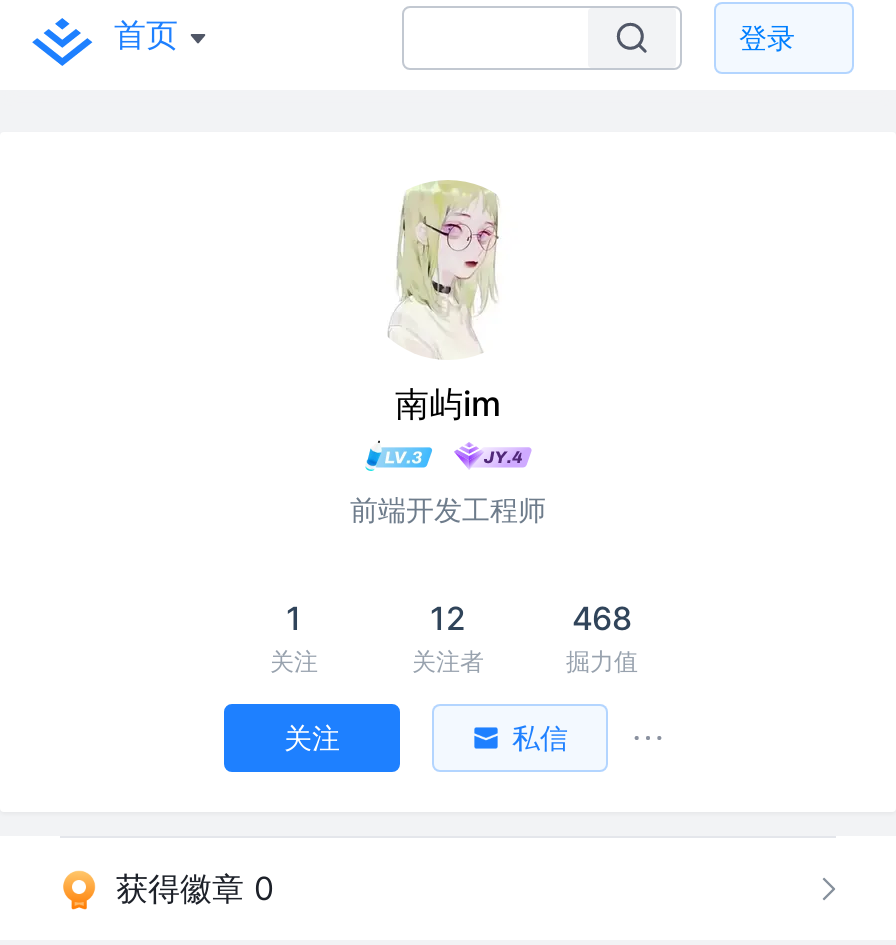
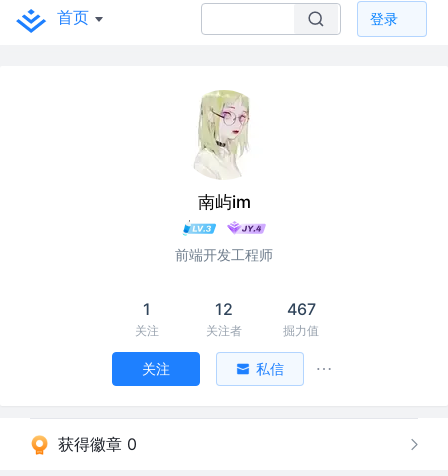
- 468
+ 467
